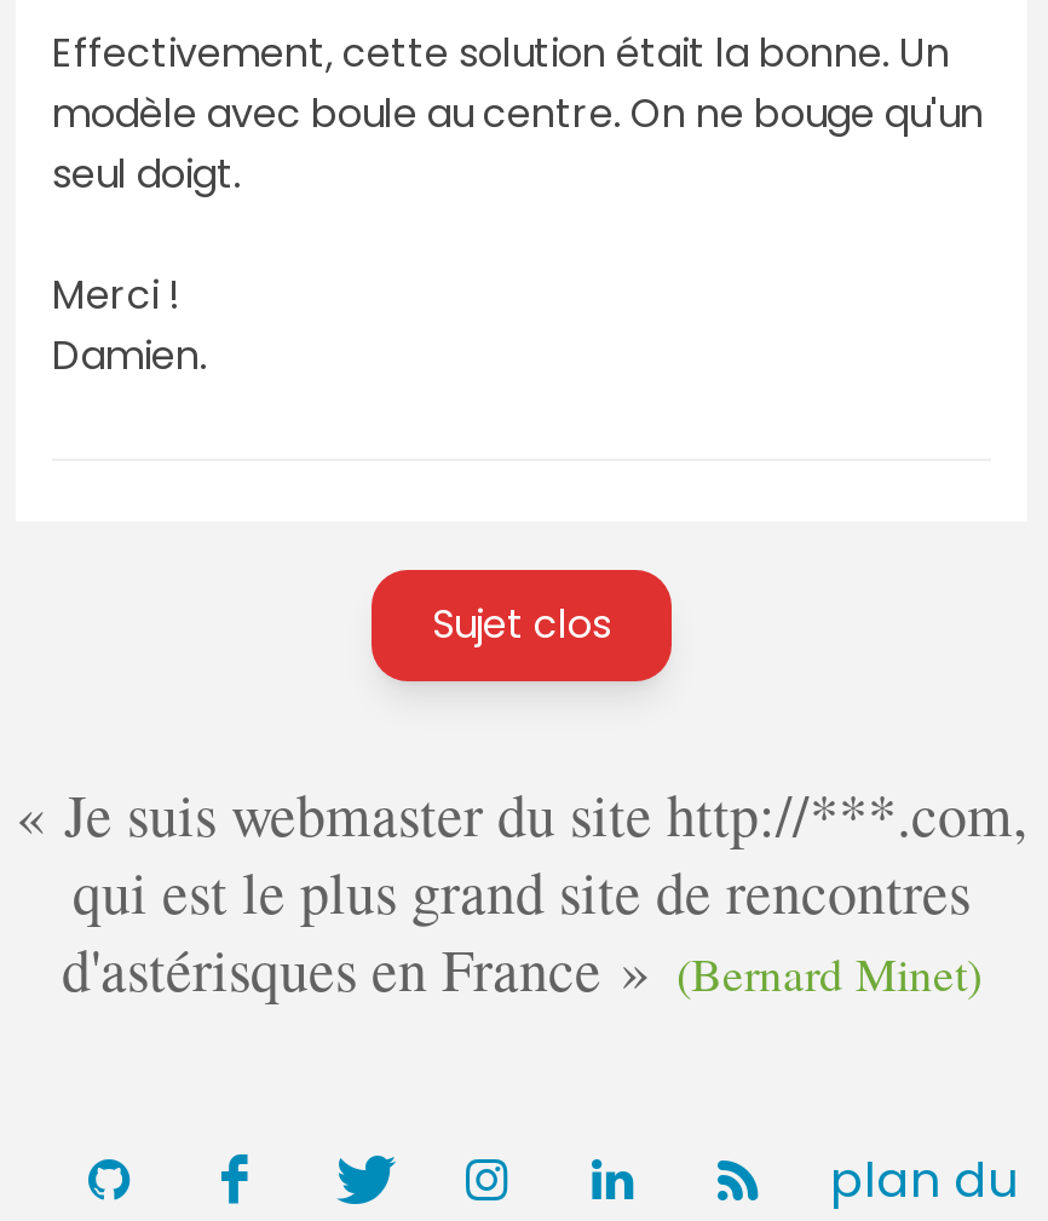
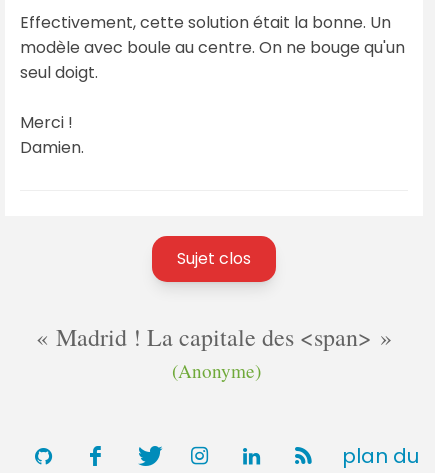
- Je suis webmaster du site http://***.com,
- qui est le plus grand site de rencontres
- d'astérisques en France
- (Bernard Minet)
+ Madrid ! La capitale des <span>
+ (Anonyme)
